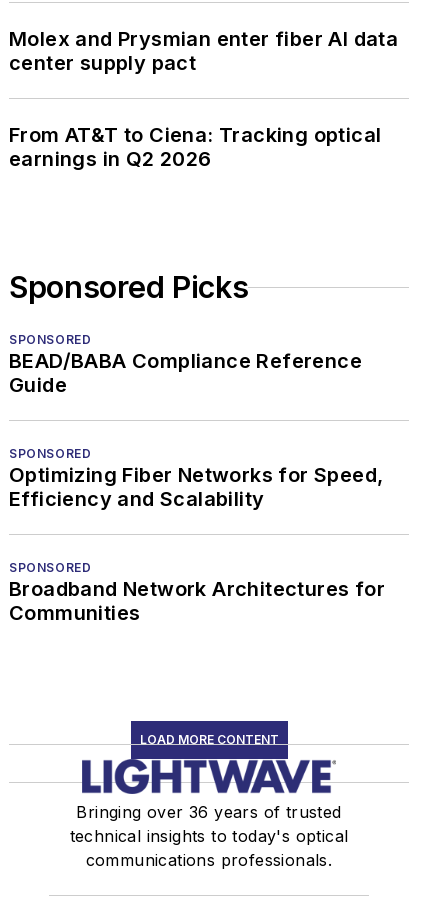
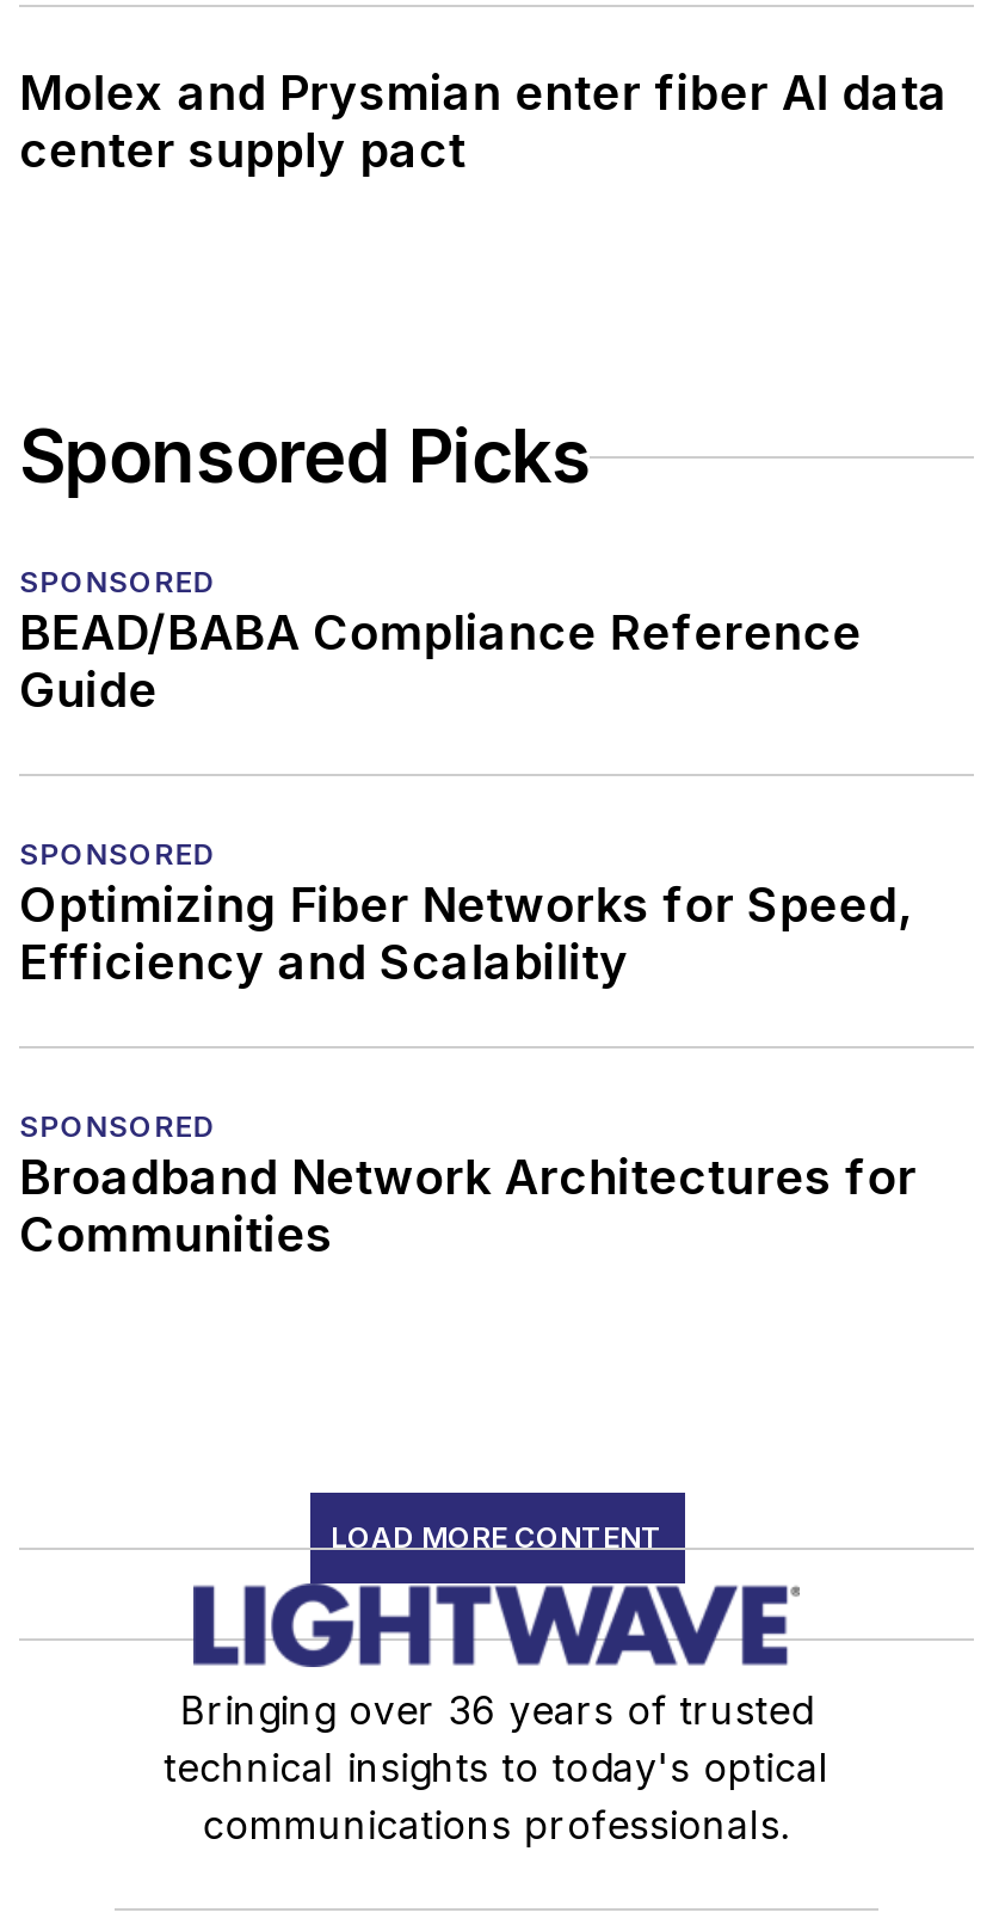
- From AT&T to Ciena: Tracking optical
- earnings in Q2 2026
